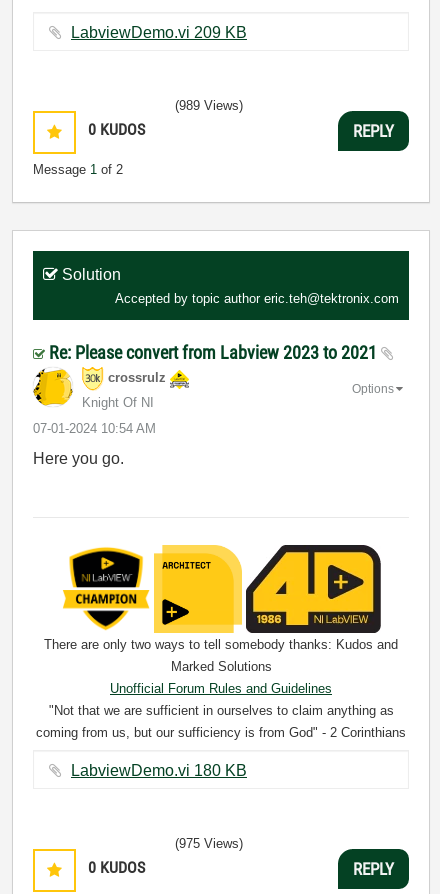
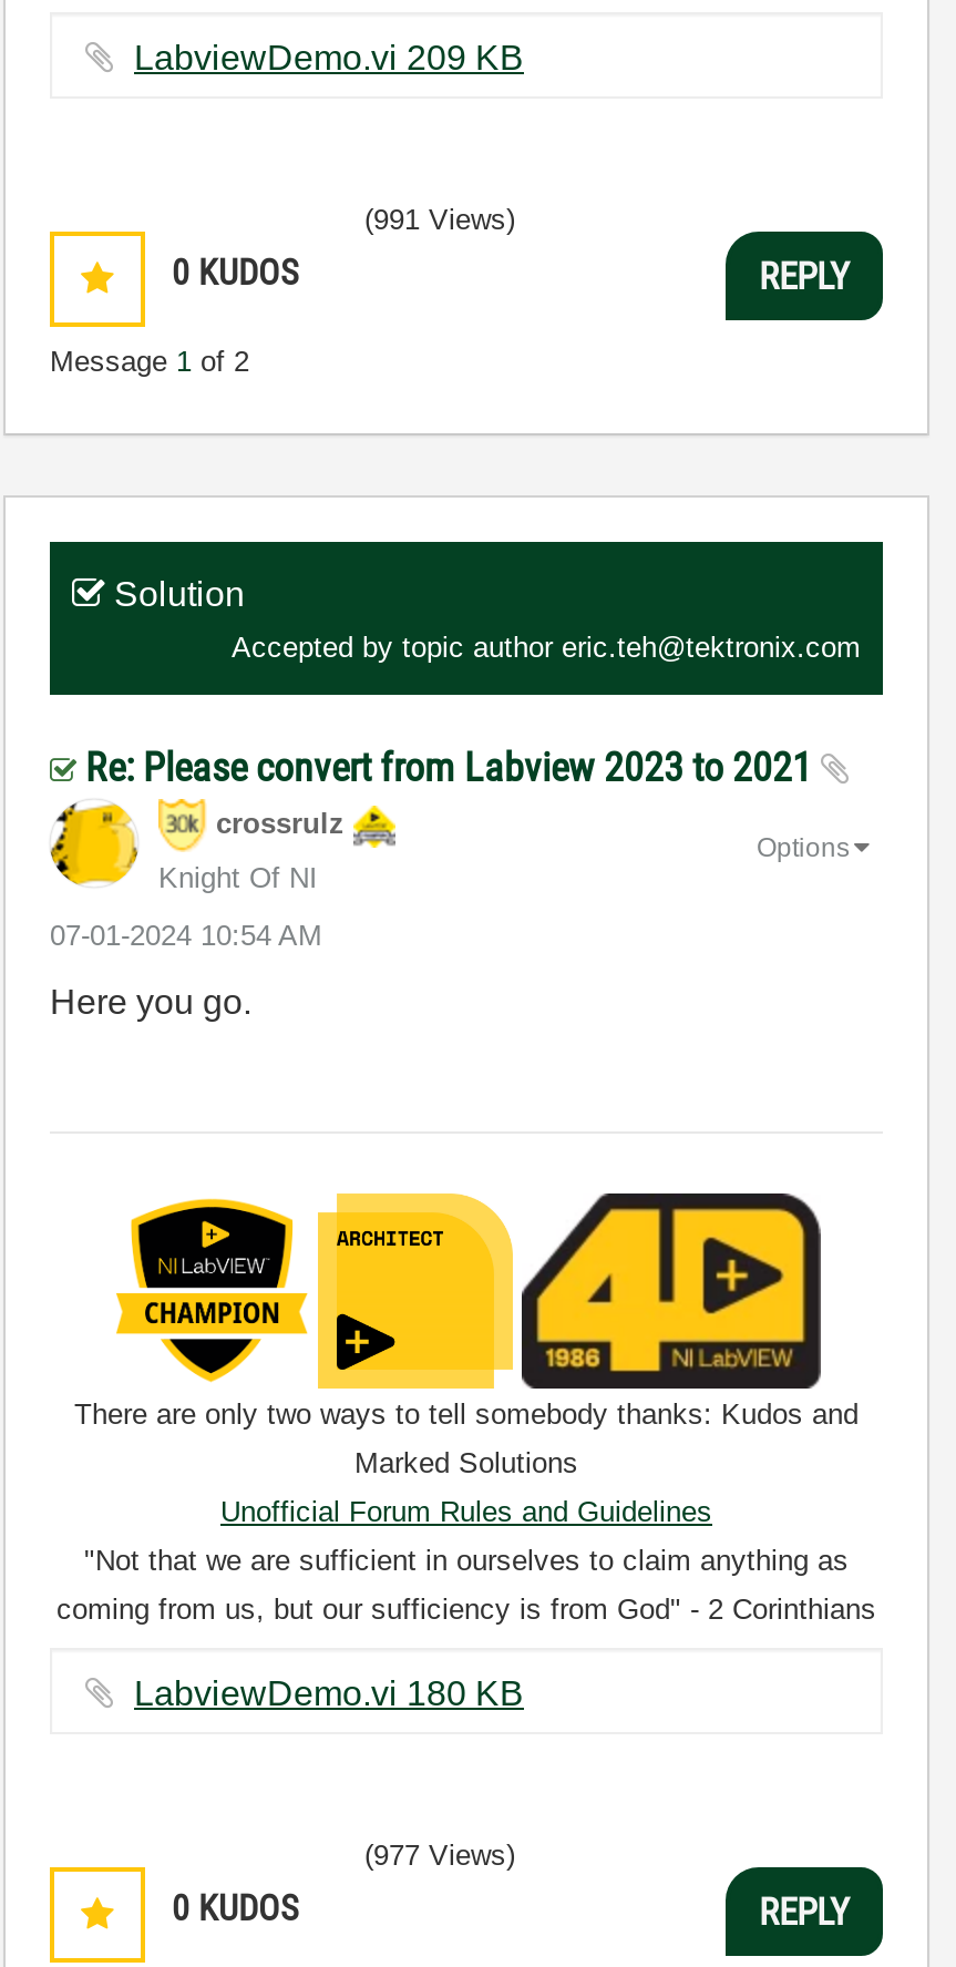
- (989 Views)
+ (991 Views)

- (975 Views)
+ (977 Views)
